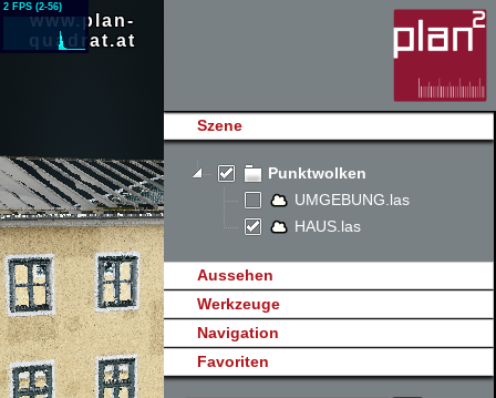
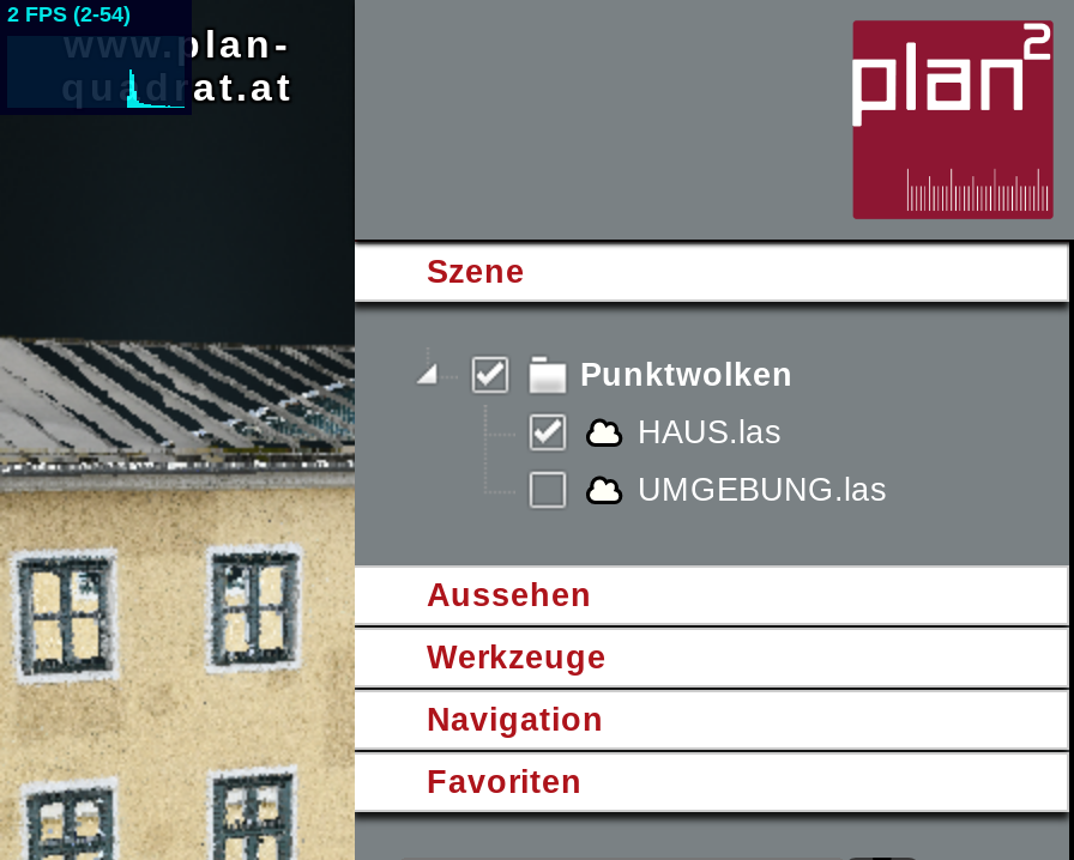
moved down: UMGEBUNG.las

moved up: HAUS.las
